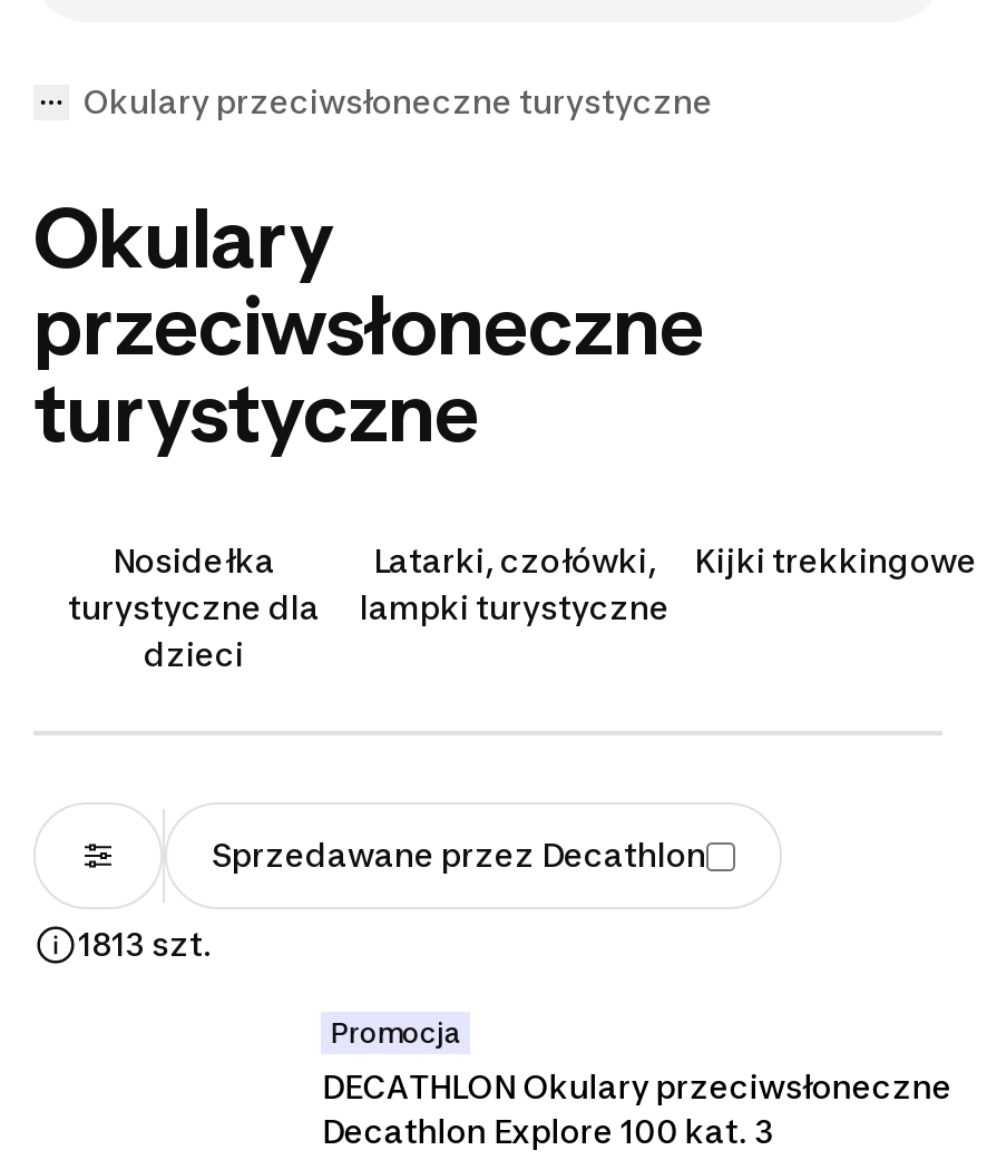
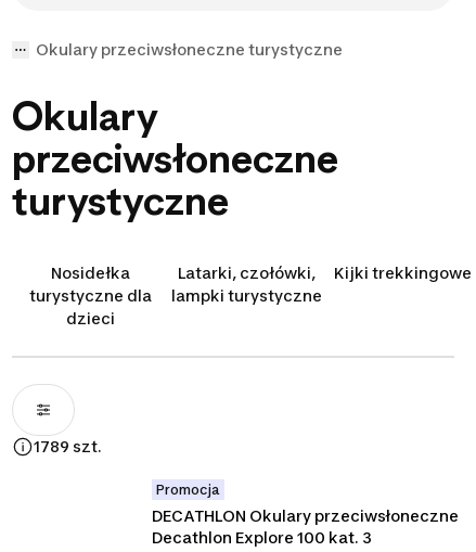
- Sprzedawane przez Decathlon
- 1813 szt.
+ 1789 szt.
